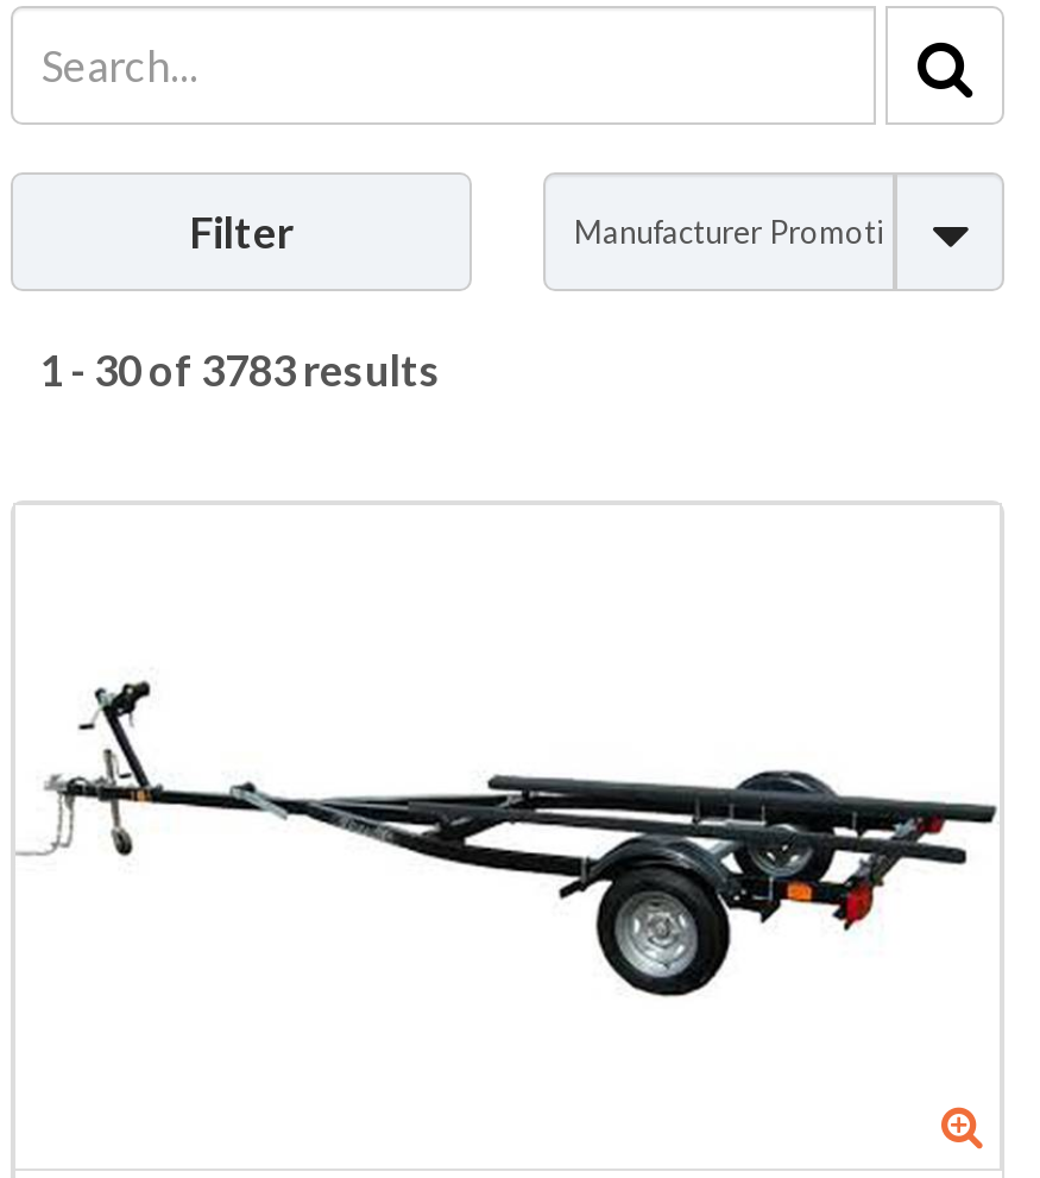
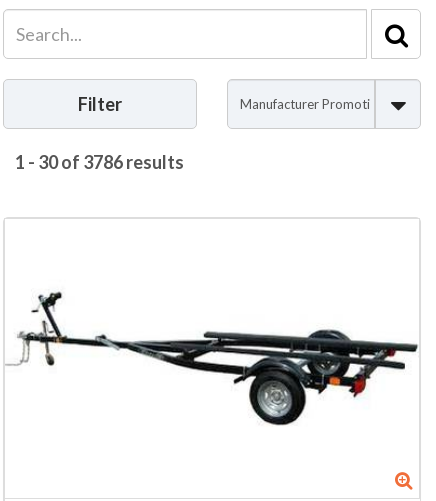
- 1 - 30 of 3783 results
+ 1 - 30 of 3786 results
